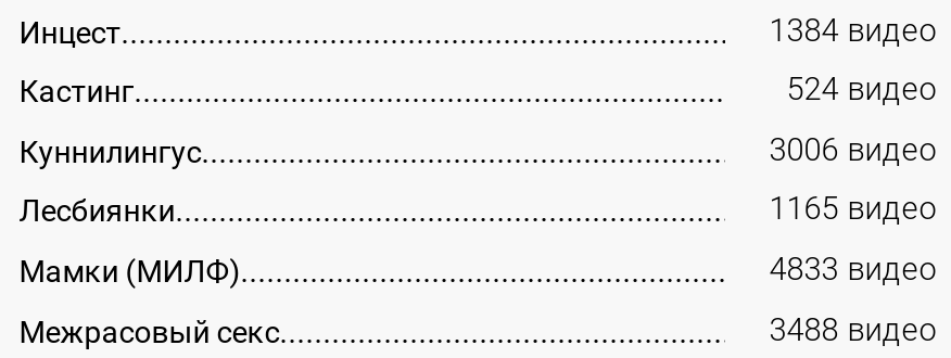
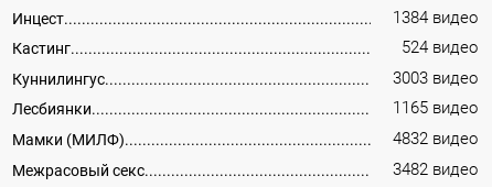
- 3006 видео
+ 3003 видео

- 4833 видео
+ 4832 видео

- 3488 видео
+ 3482 видео
